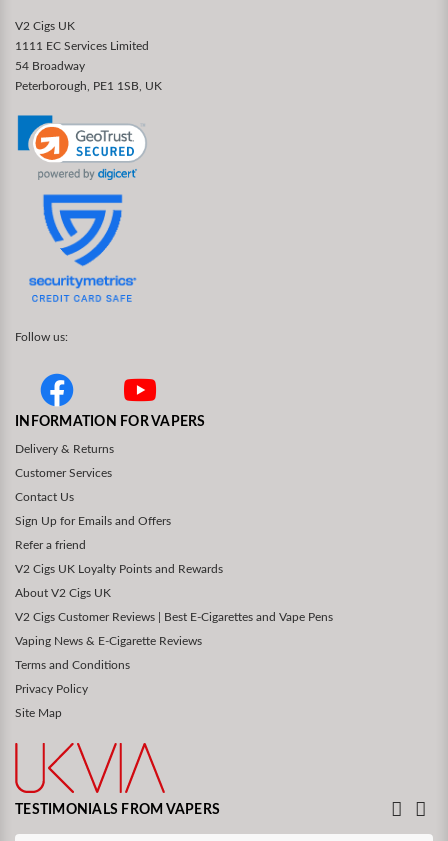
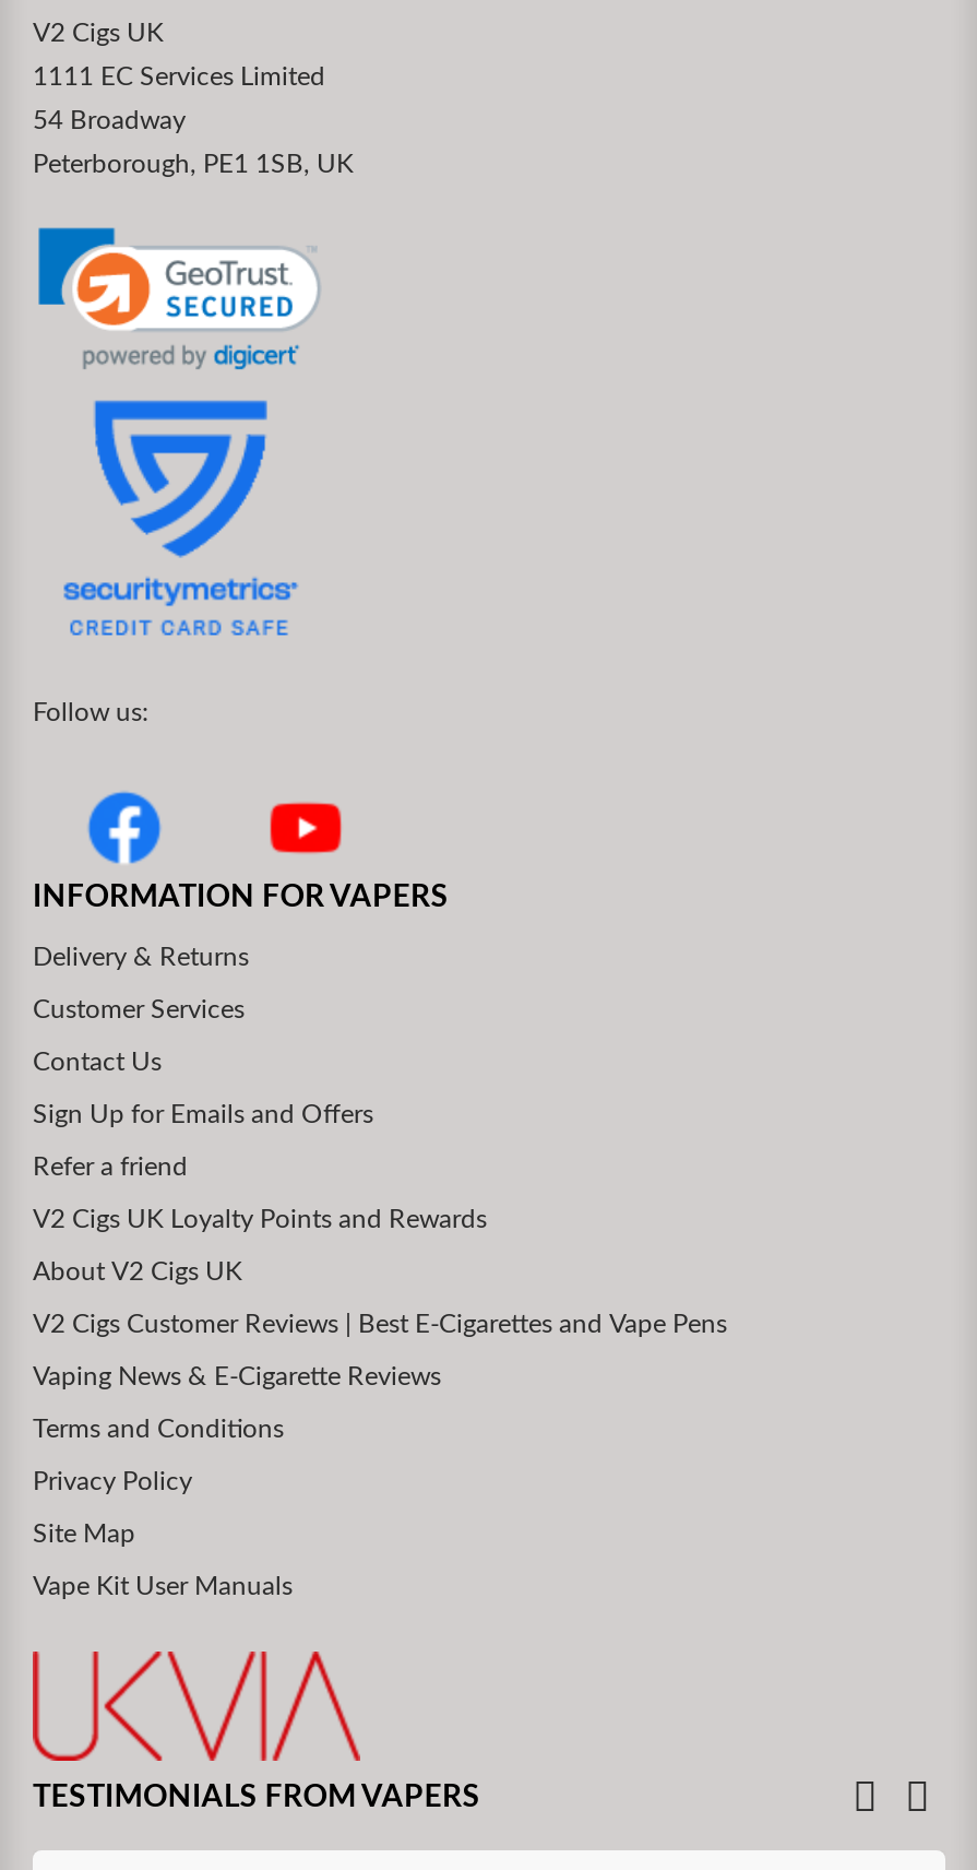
+ Vape Kit User Manuals
